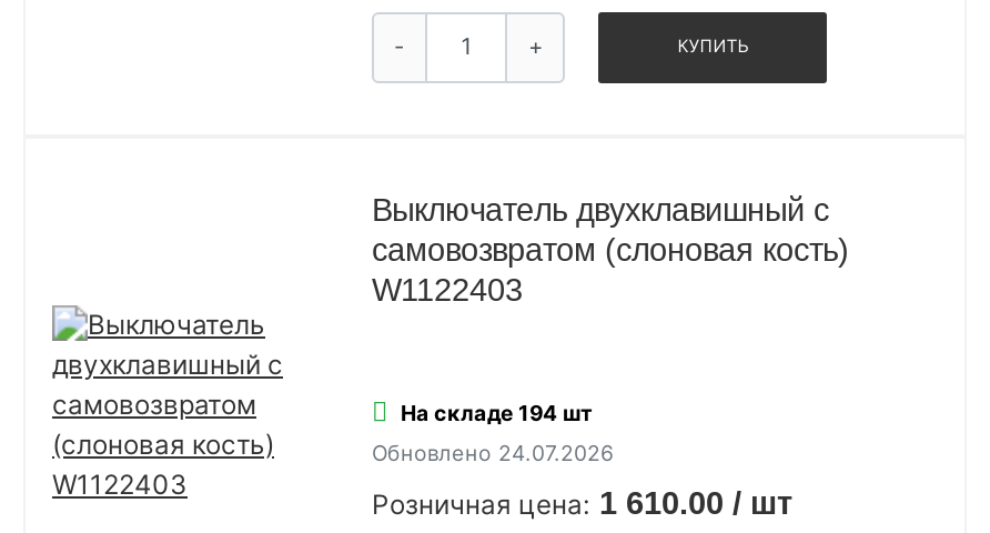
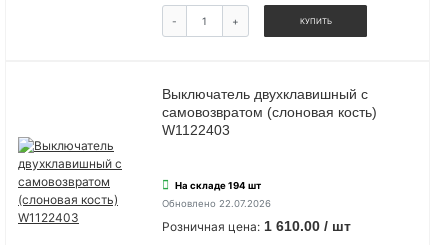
- Обновлено 24.07.2026
+ Обновлено 22.07.2026
